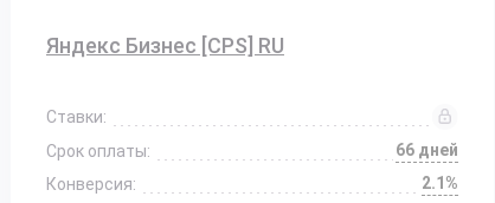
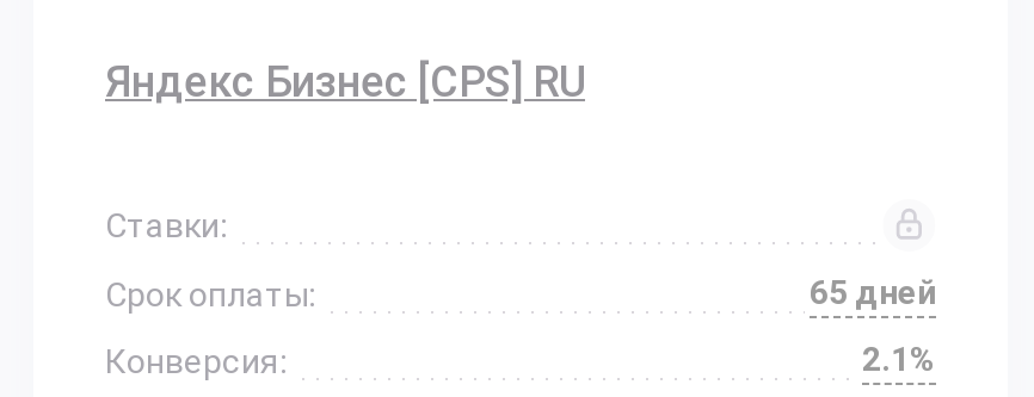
- 66 дней
+ 65 дней
